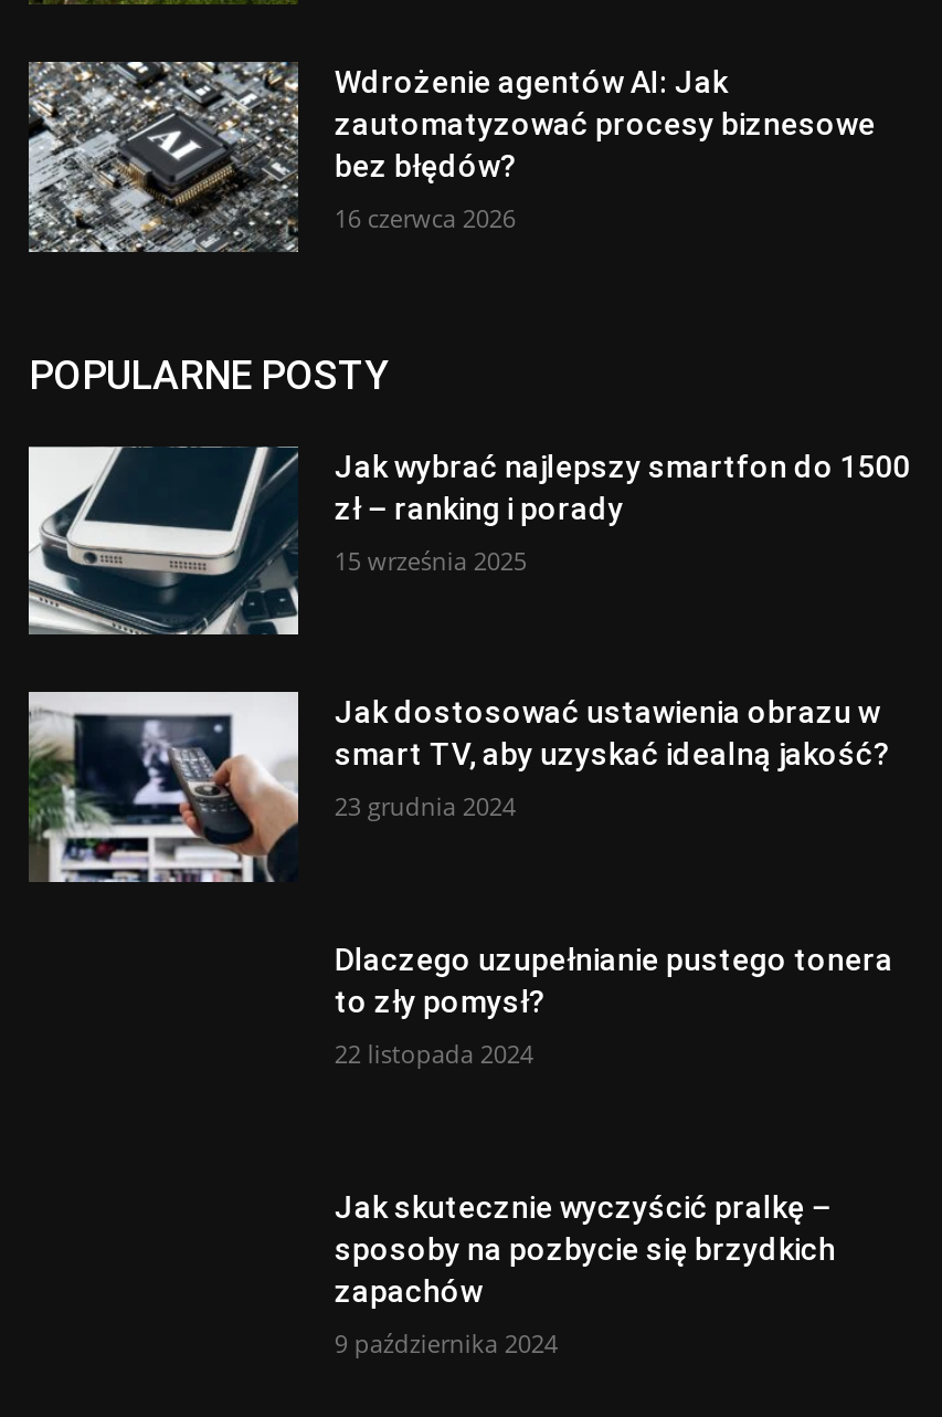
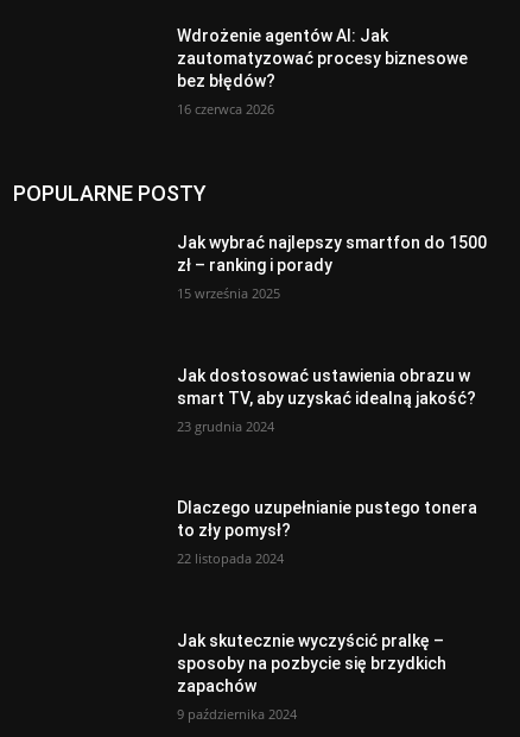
- [image]

- [image]

- [image]
